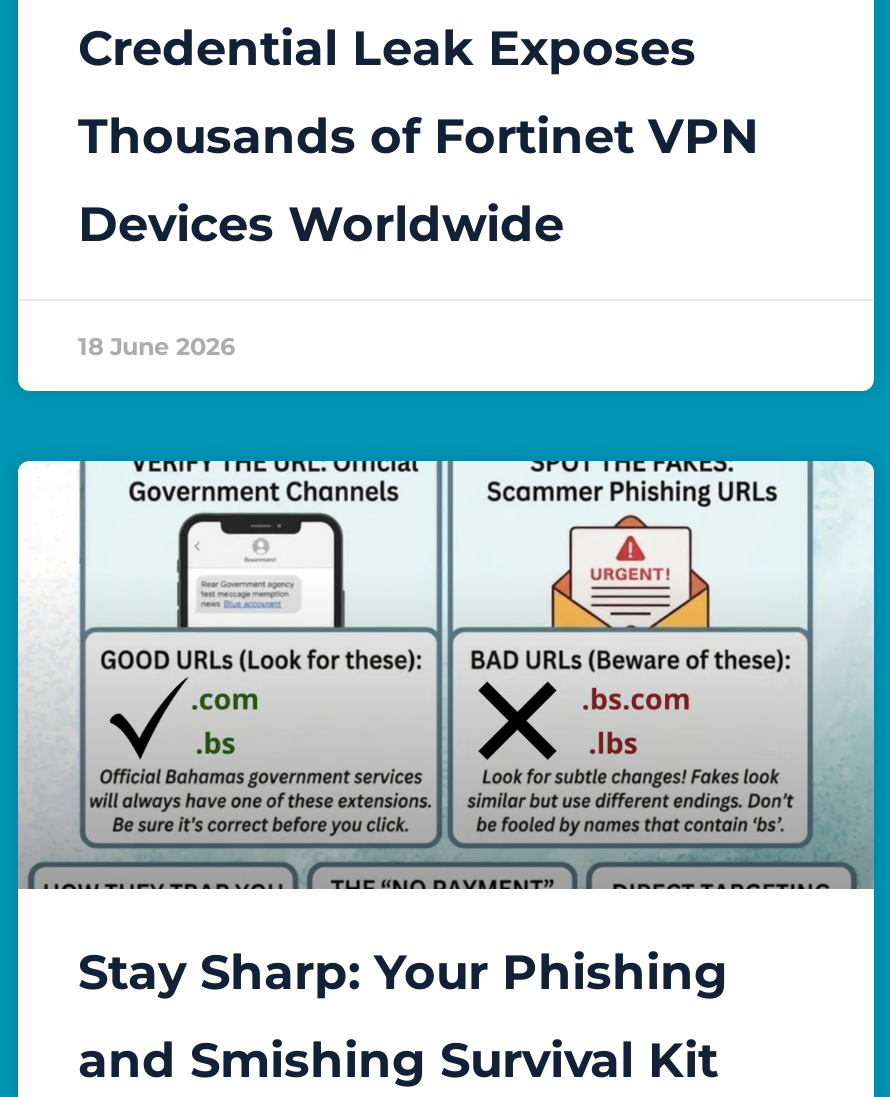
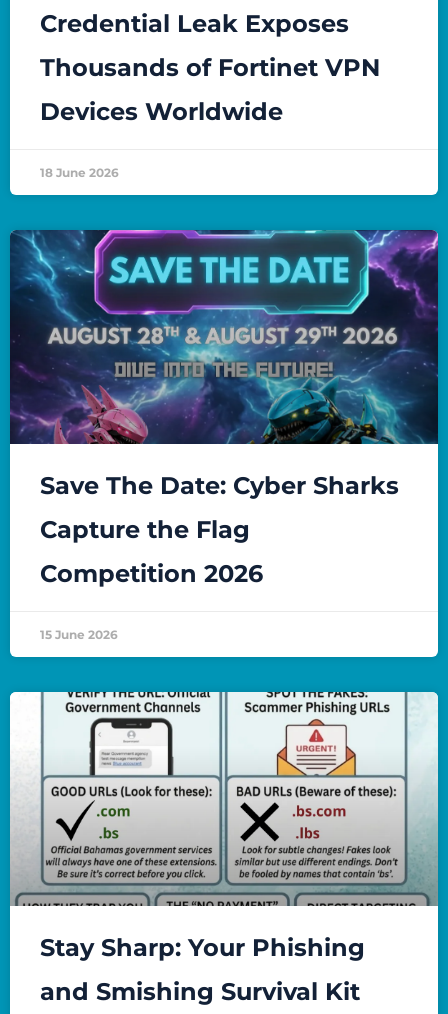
+ [image]
+ Save The Date: Cyber Sharks
+ Capture the Flag
+ Competition 2026
+ 15 June 2026
